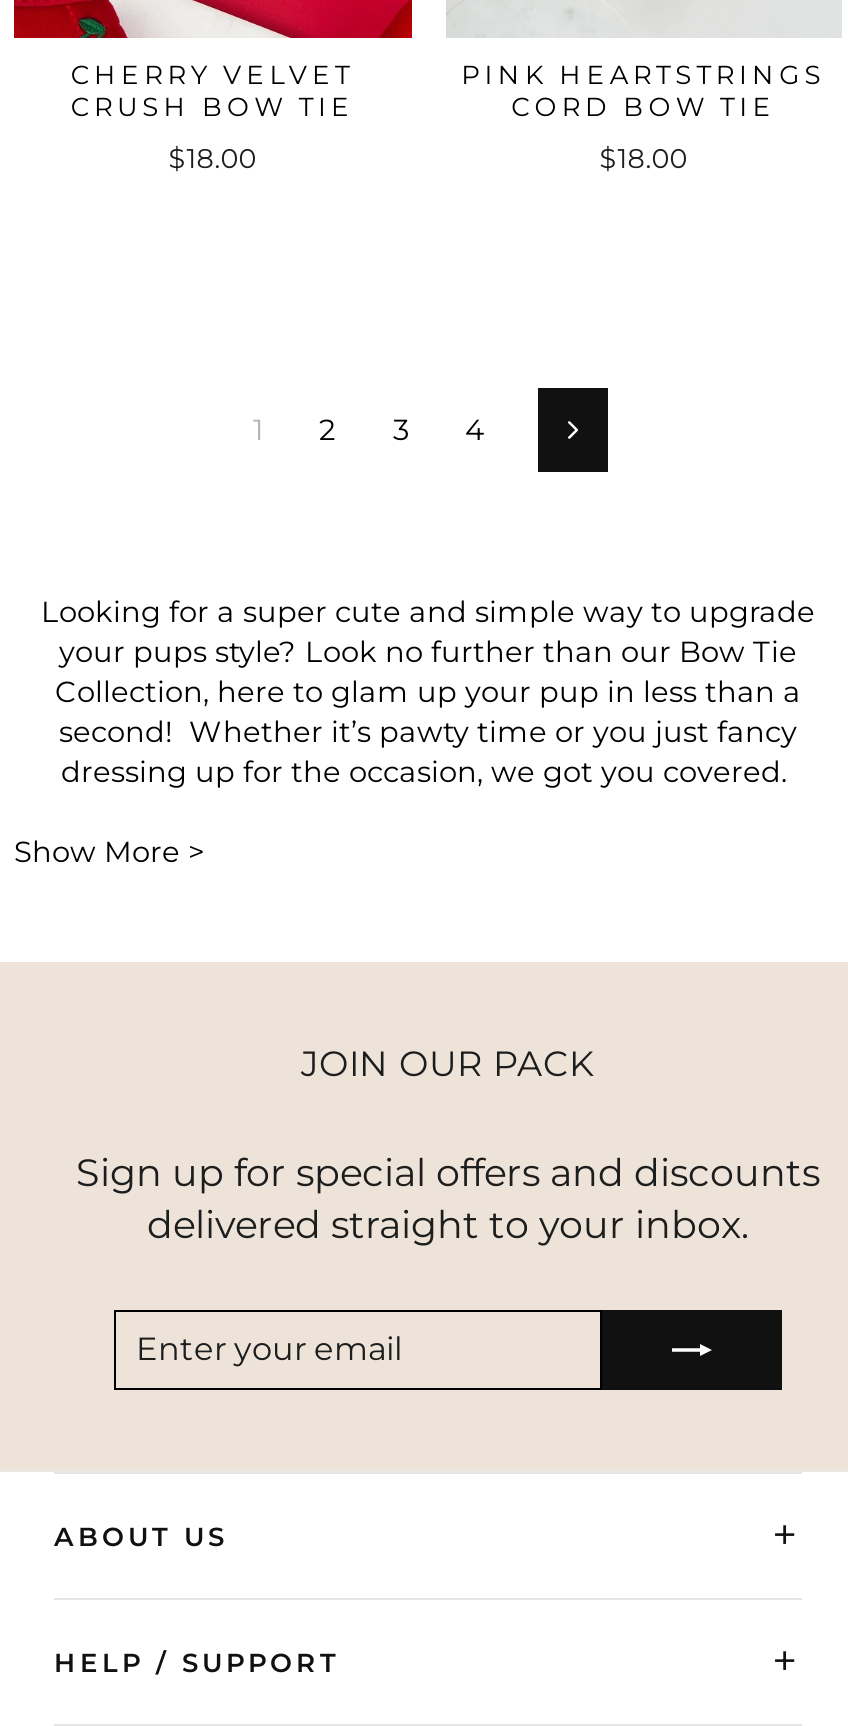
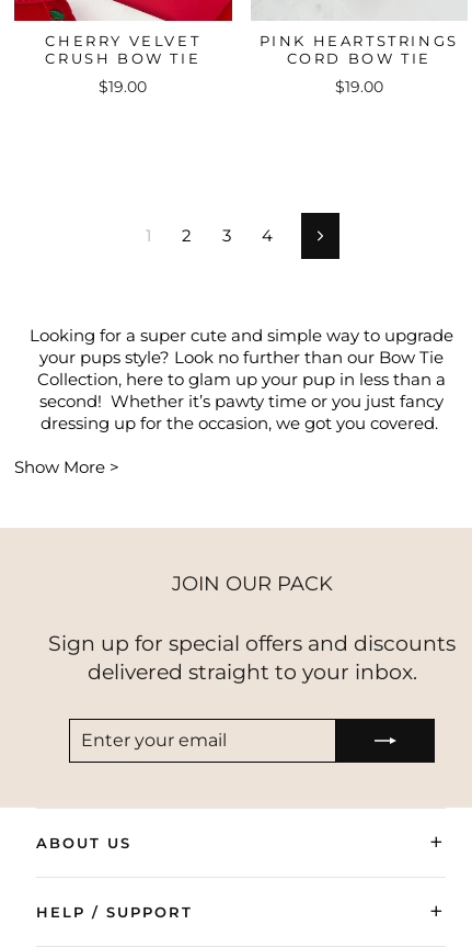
- $18.00
+ $19.00

- $18.00
+ $19.00
